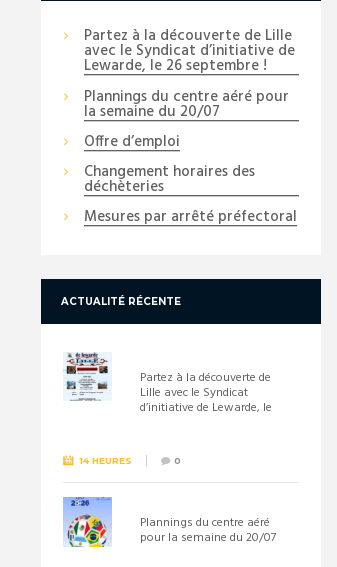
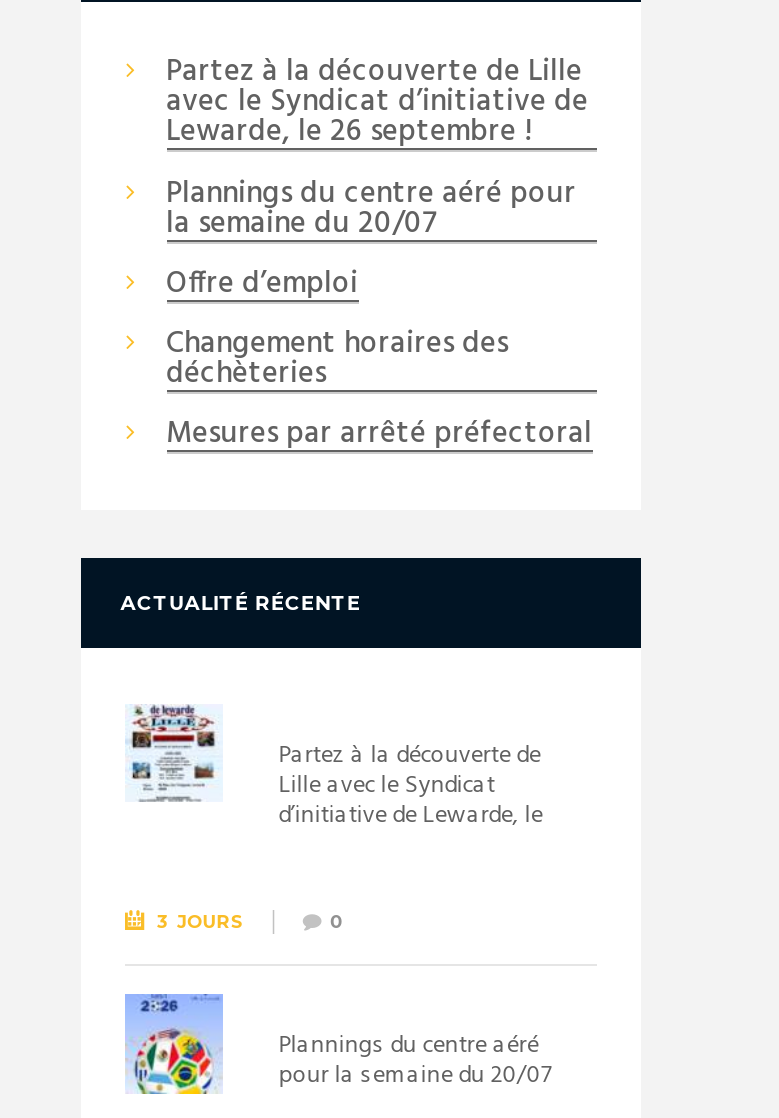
- 14 HEURES
+ 3 JOURS
